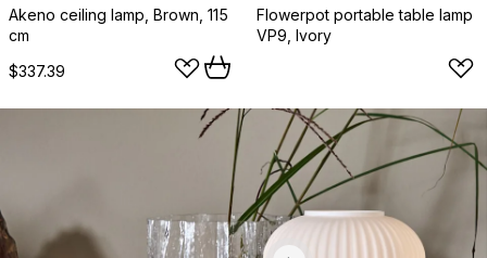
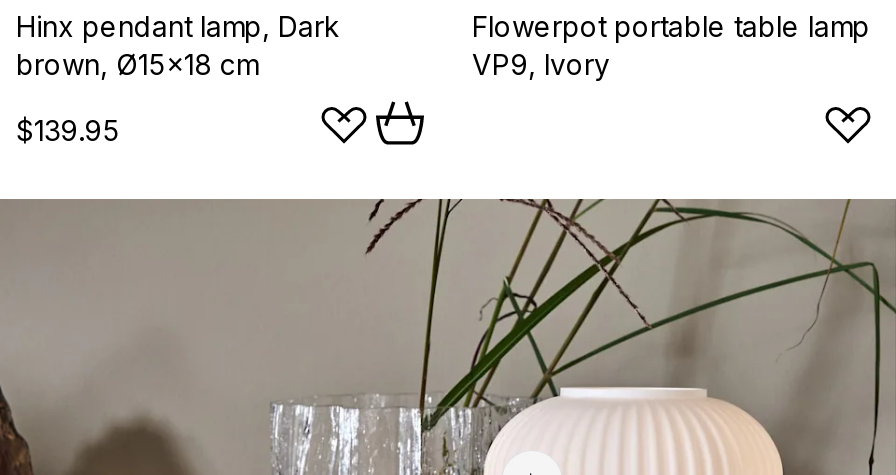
- Akeno ceiling lamp, Brown, 115
- cm
+ Hinx pendant lamp, Dark
+ brown, Ø15x18 cm

- $337.39
+ $139.95
